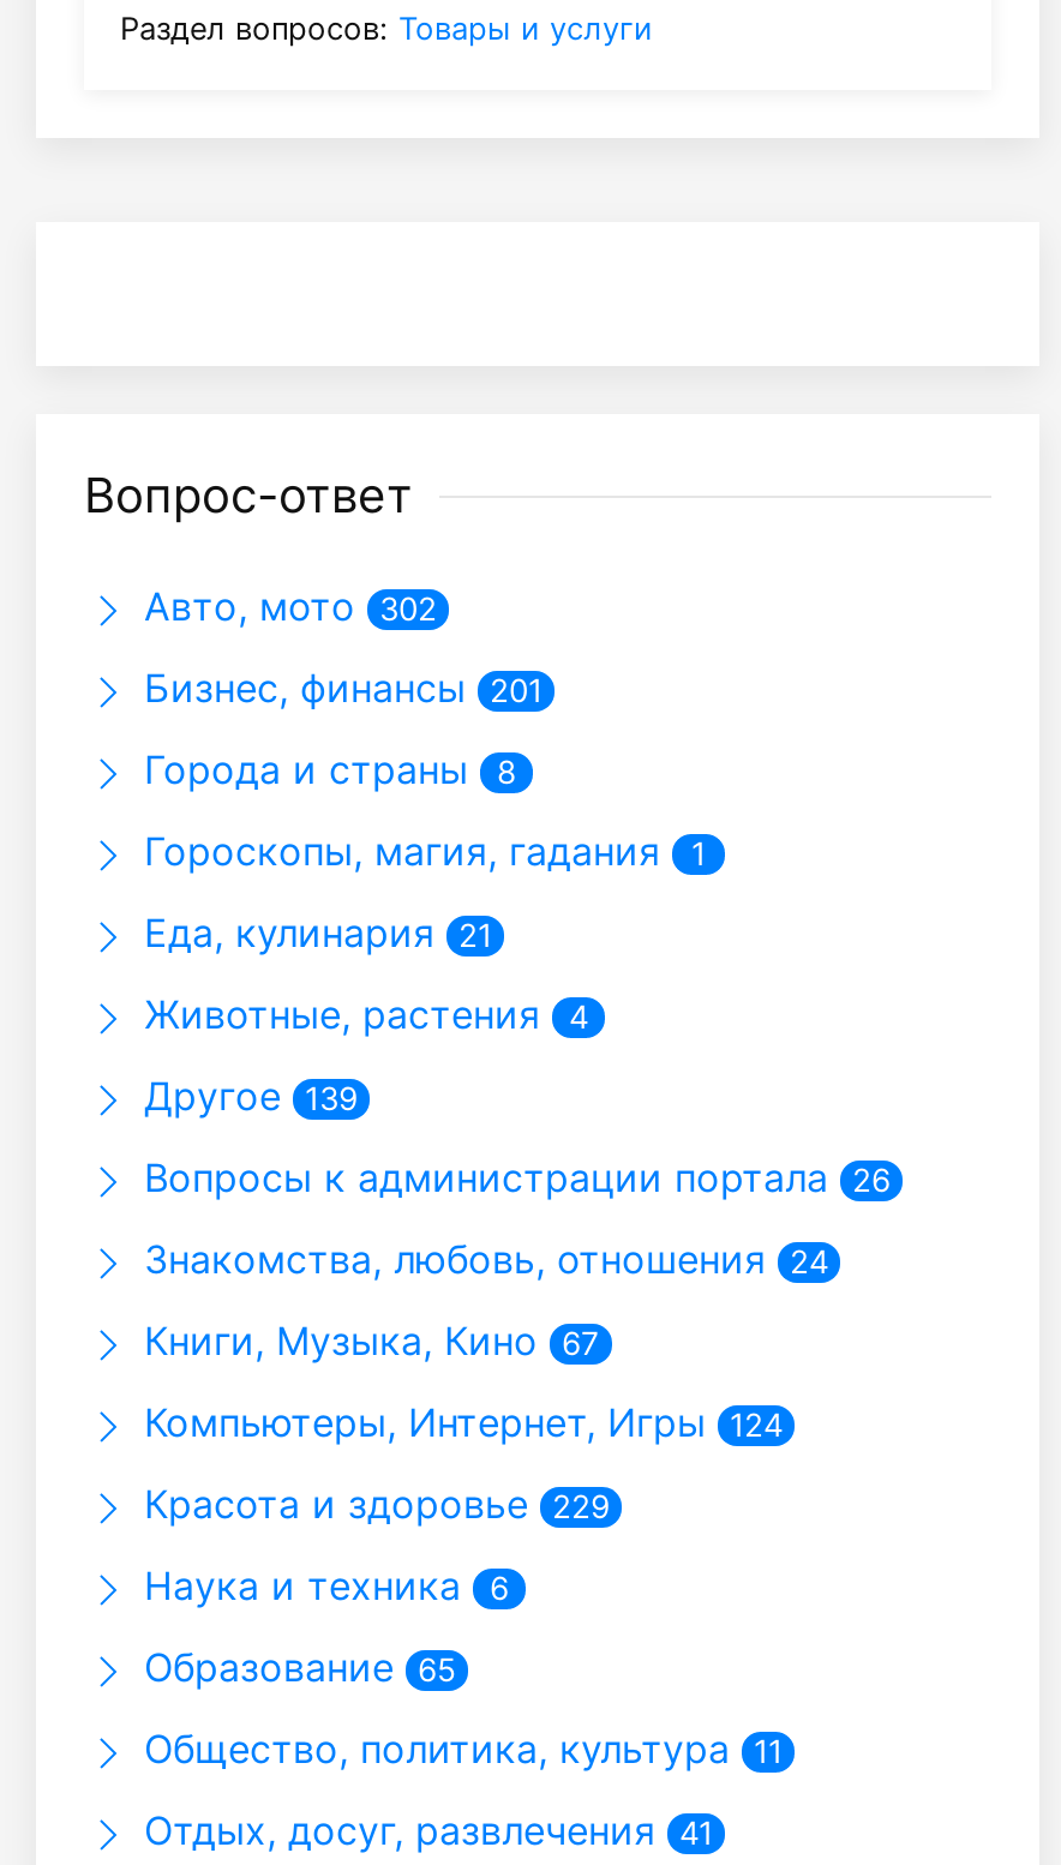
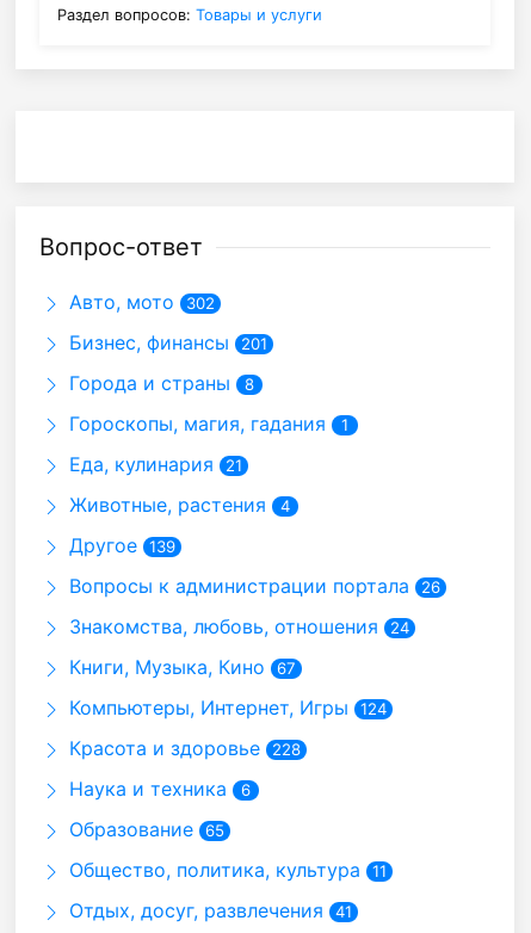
- Красота и здоровье 229
+ Красота и здоровье 228
